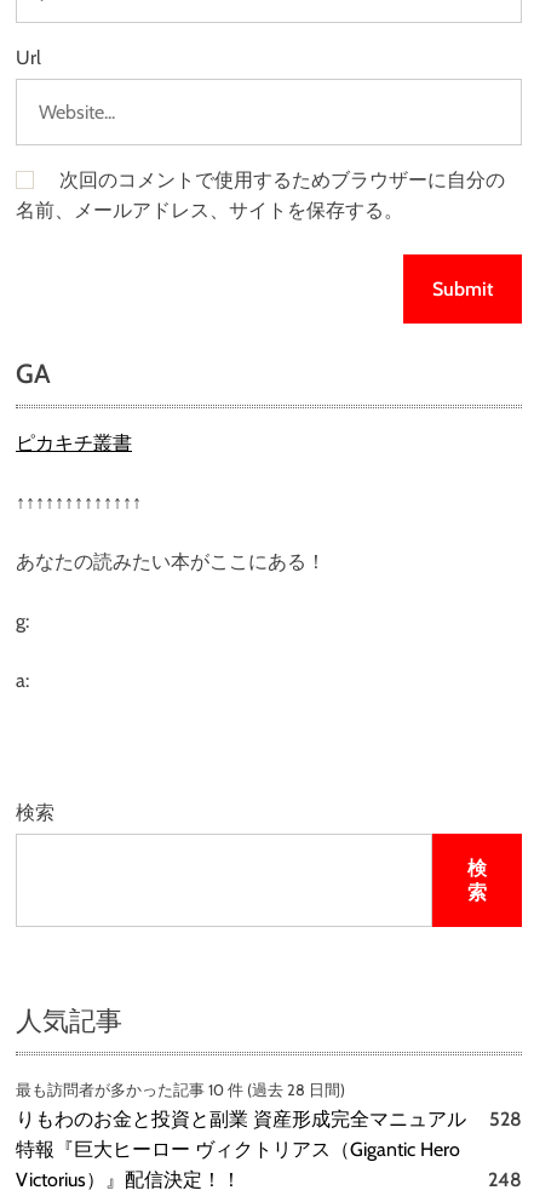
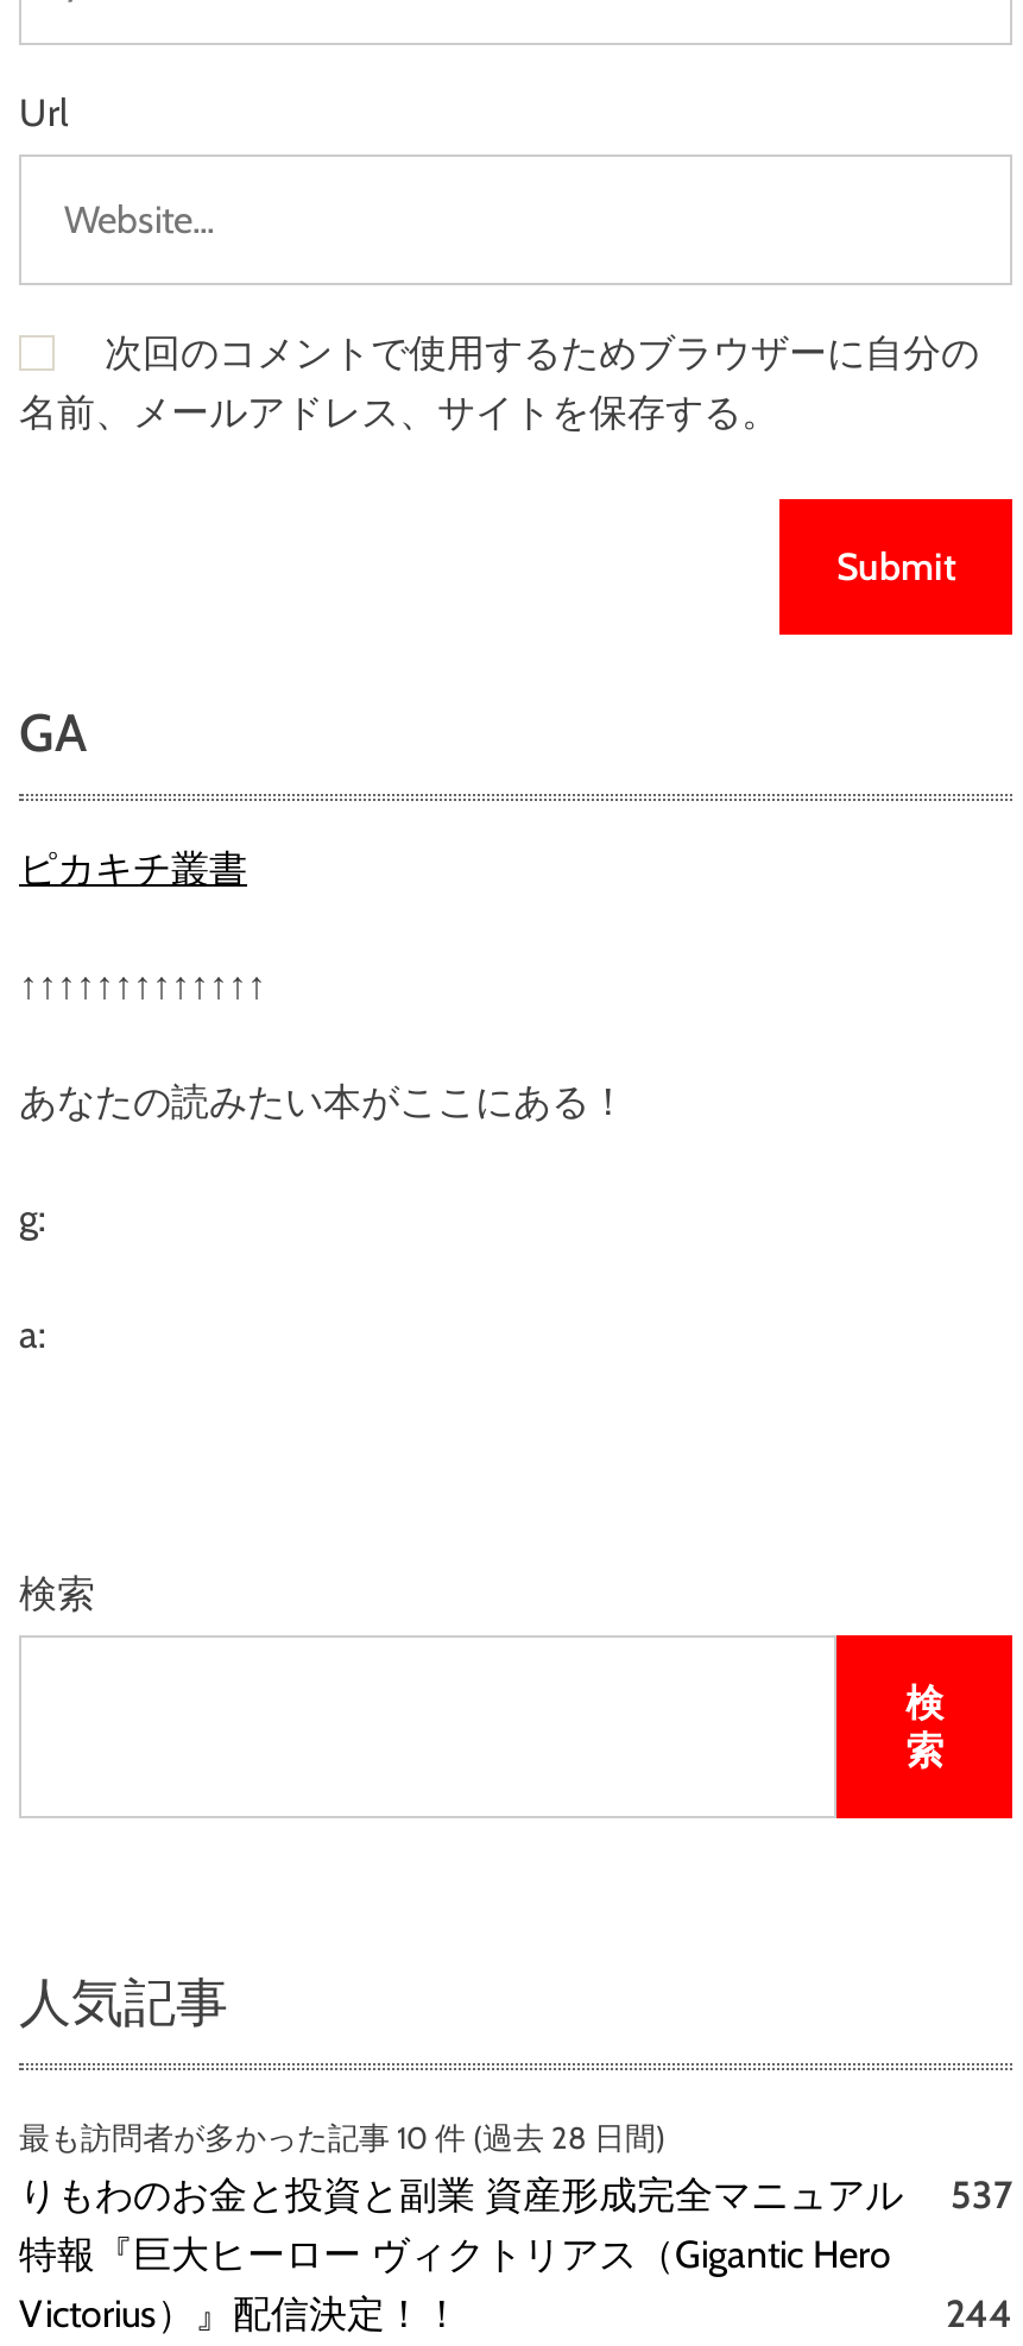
- りもわのお金と投資と副業 資産形成完全マニュアル 528
+ りもわのお金と投資と副業 資産形成完全マニュアル 537

- 248
+ 244
